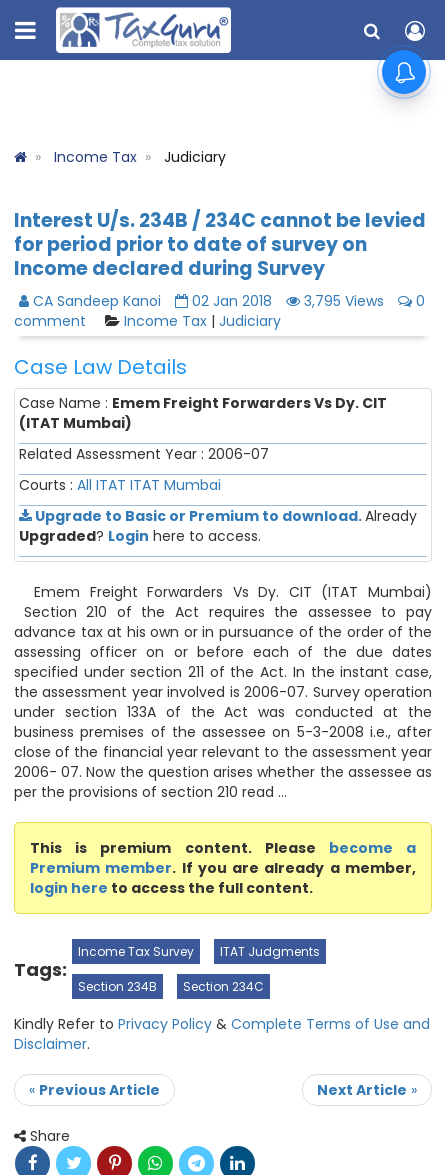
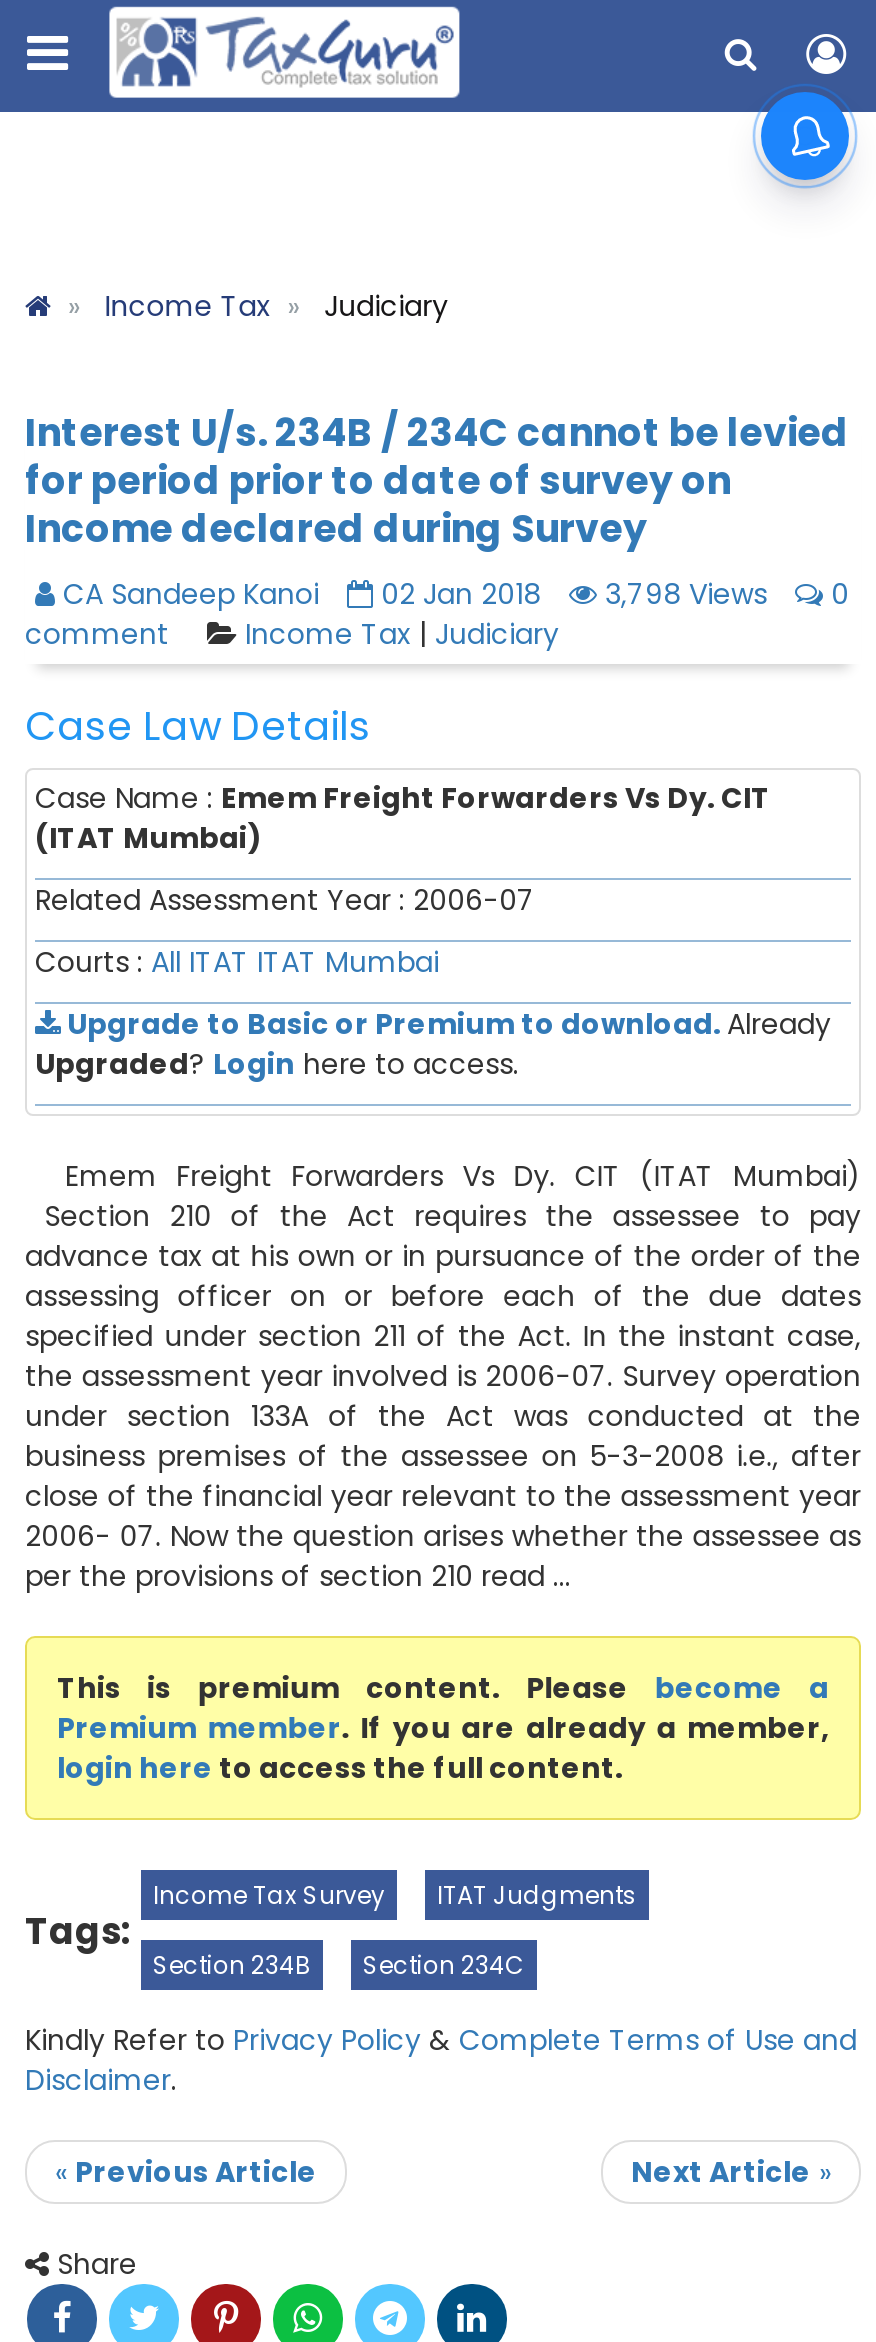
- CA Sandeep Kanoi 02 Jan 2018 3,795 Views 0
+ CA Sandeep Kanoi 02 Jan 2018 3,798 Views 0
